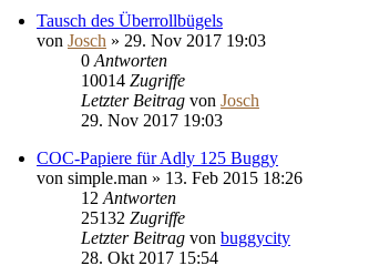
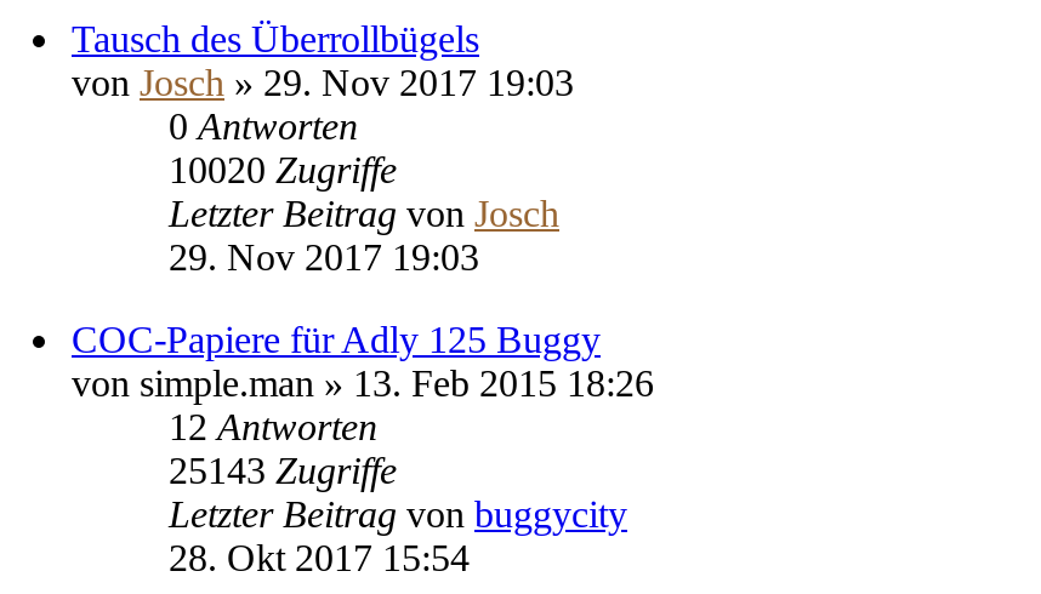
- 10014 Zugriffe
+ 10020 Zugriffe

- 25132 Zugriffe
+ 25143 Zugriffe
